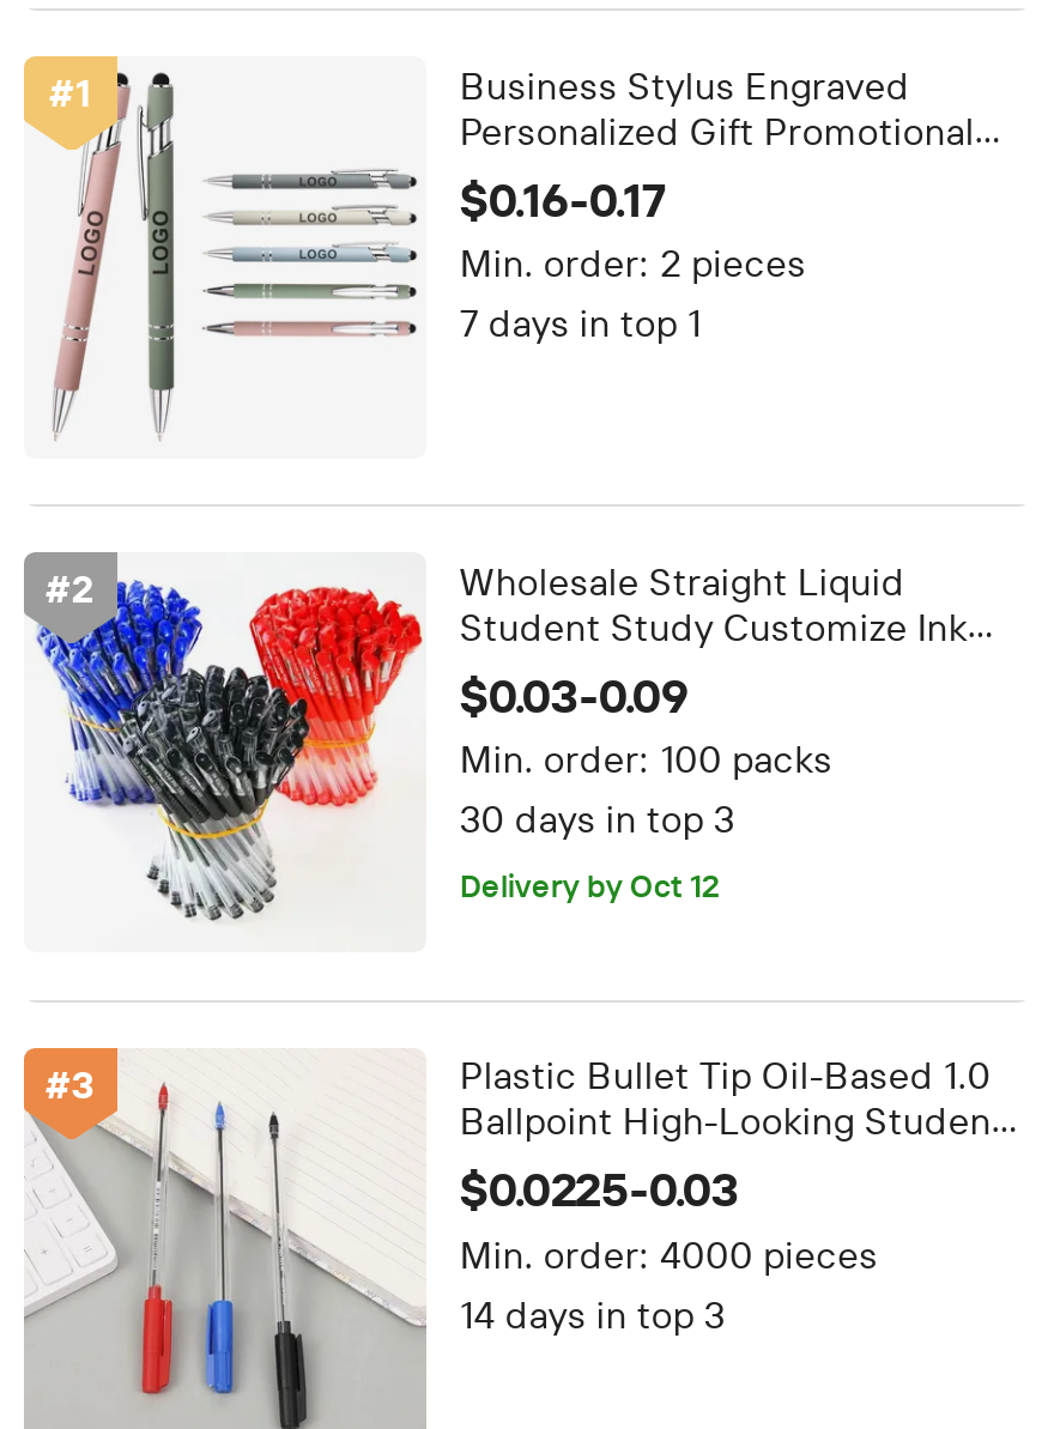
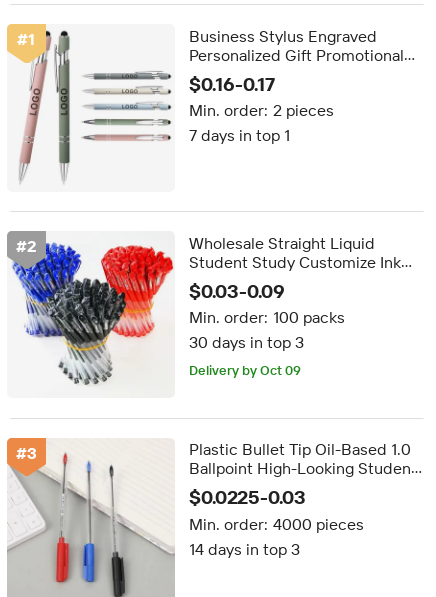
- Delivery by Oct 12
+ Delivery by Oct 09
